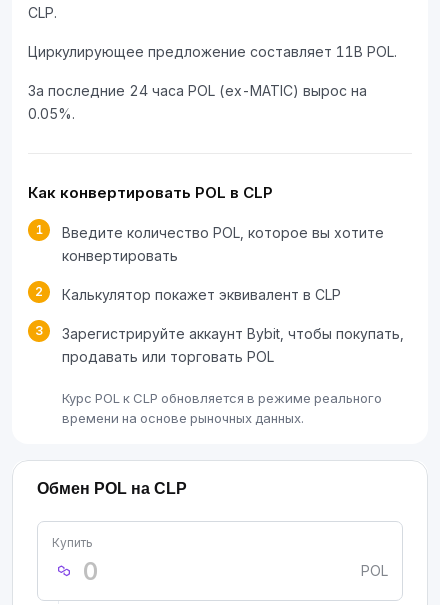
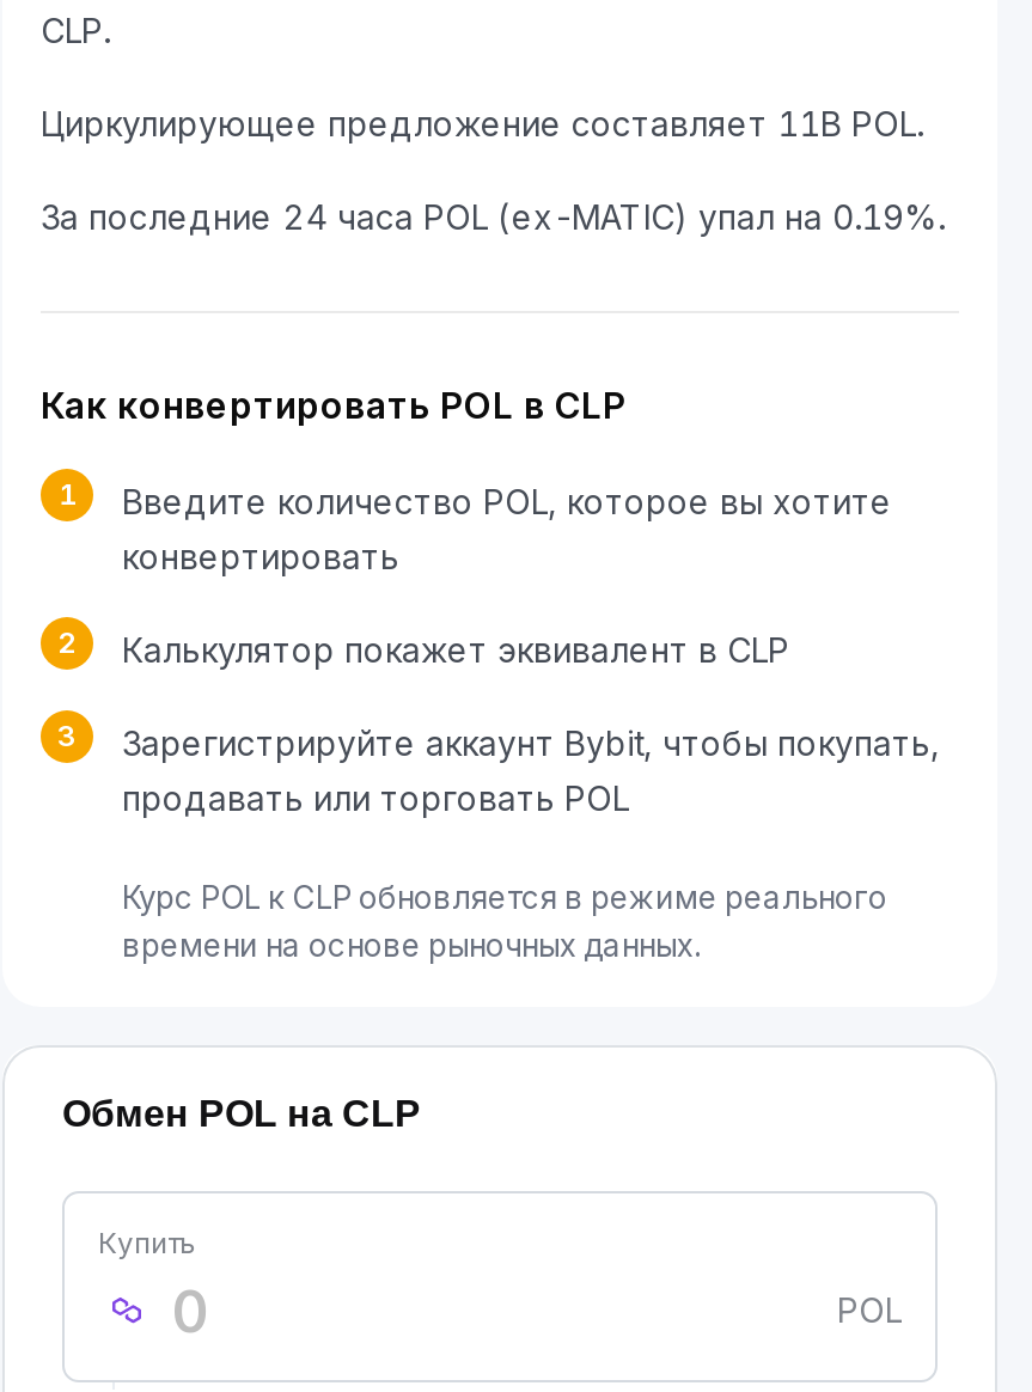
- За последние 24 часа POL (ex-MATIC) вырос на
- 0.05%.
+ За последние 24 часа POL (ex-MATIC) упал на 0.19%.
